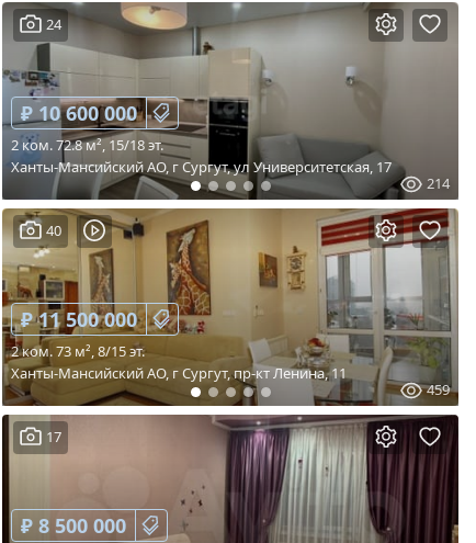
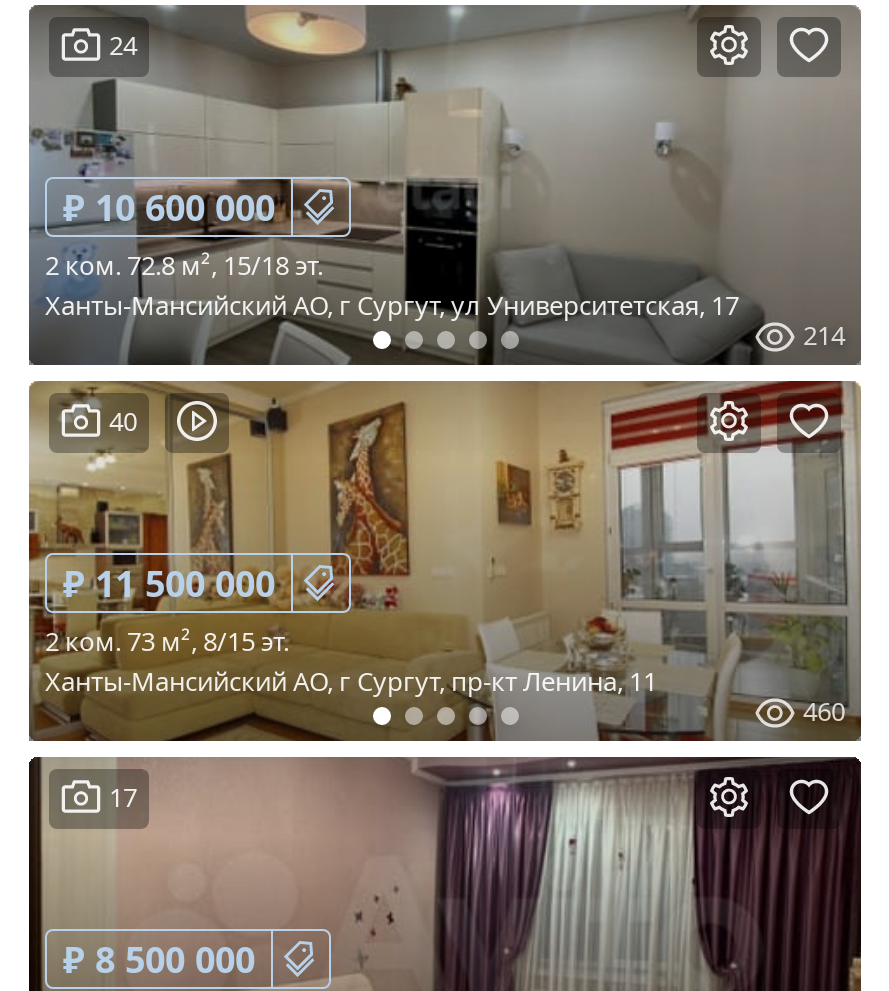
- 459
+ 460
